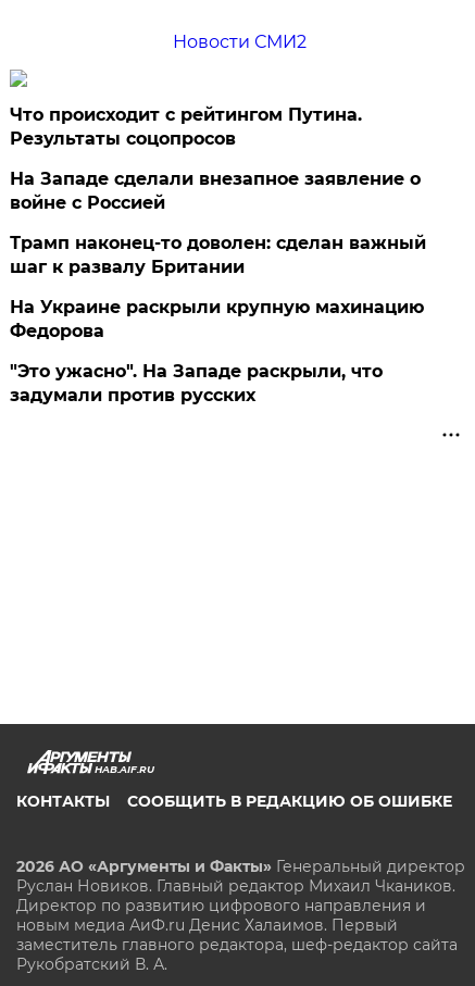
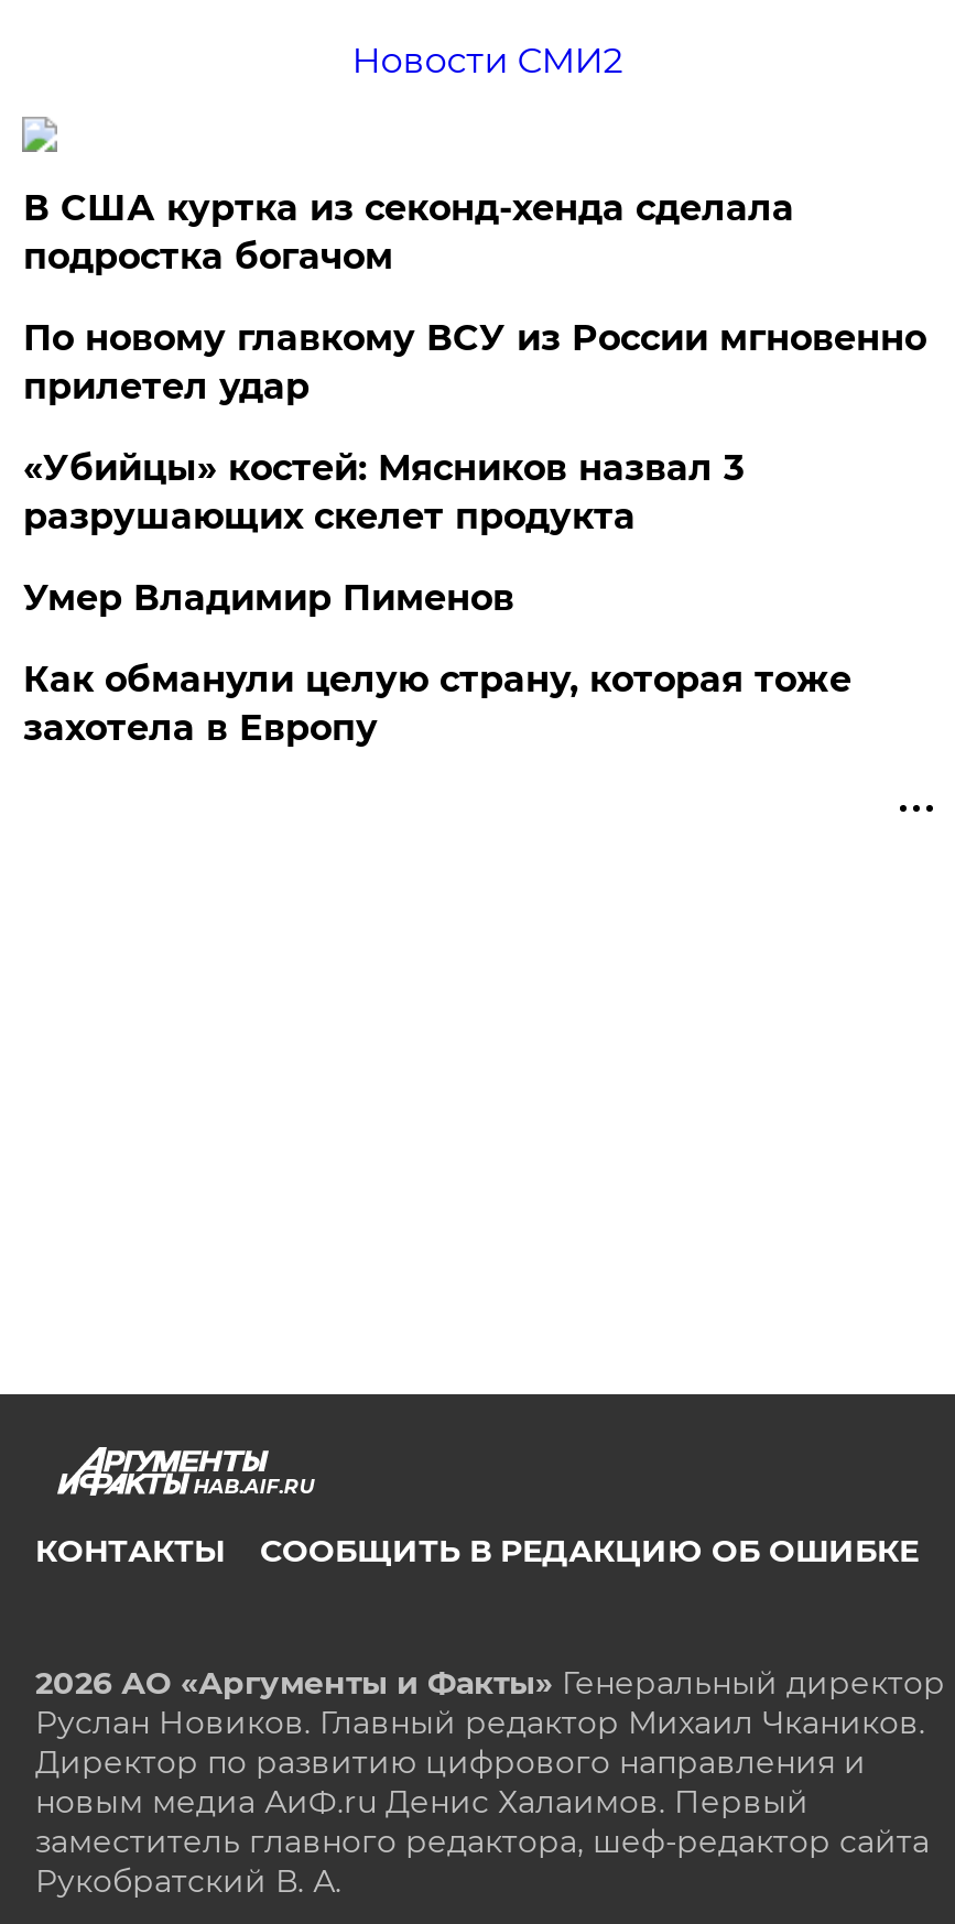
- Что происходит с рейтингом Путина.
- Результаты соцопросов
+ В США куртка из секонд-хенда сделала
+ подростка богачом

- На Западе сделали внезапное заявление о
- войне с Россией
+ По новому главкому ВСУ из России мгновенно
+ прилетел удар

- Трамп наконец-то доволен: сделан важный
- шаг к развалу Британии
+ «Убийцы» костей: Мясников назвал 3
+ разрушающих скелет продукта

- На Украине раскрыли крупную махинацию
- Федорова
+ Умер Владимир Пименов

- "Это ужасно". На Западе раскрыли, что
- задумали против русских
+ Как обманули целую страну, которая тоже
+ захотела в Европу
